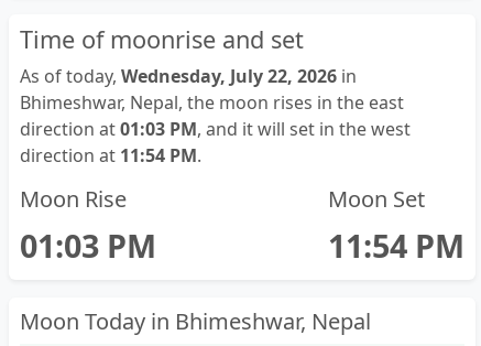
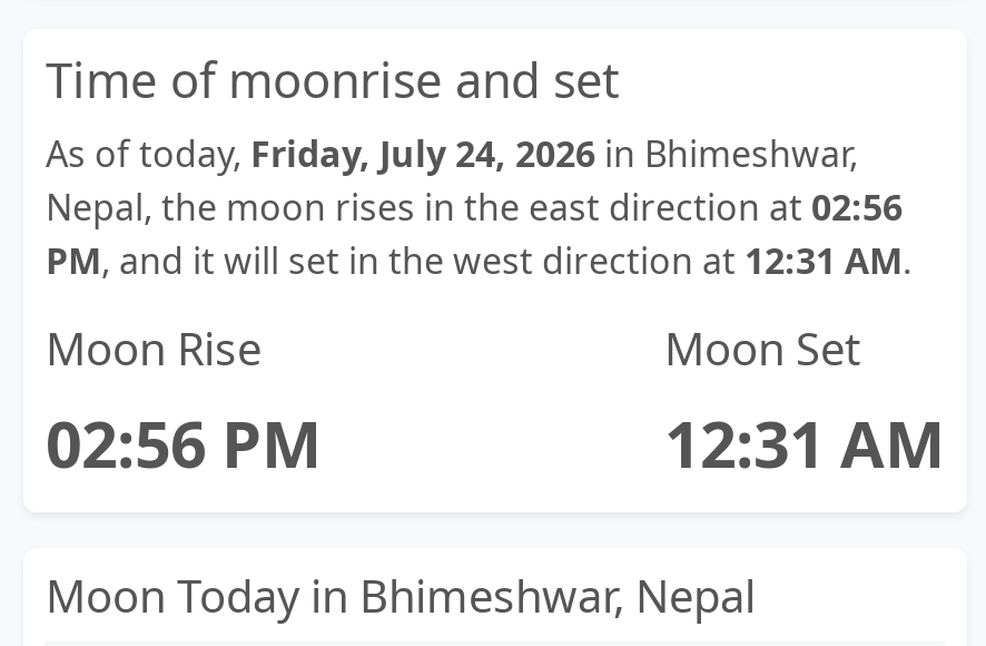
- As of today, Wednesday, July 22, 2026 in
- Bhimeshwar, Nepal, the moon rises in the east
- direction at 01:03 PM, and it will set in the west
- direction at 11:54 PM.
+ As of today, Friday, July 24, 2026 in Bhimeshwar,
+ Nepal, the moon rises in the east direction at 02:56
+ PM, and it will set in the west direction at 12:31 AM.

- 01:03 PM
+ 02:56 PM

- 11:54 PM
+ 12:31 AM
